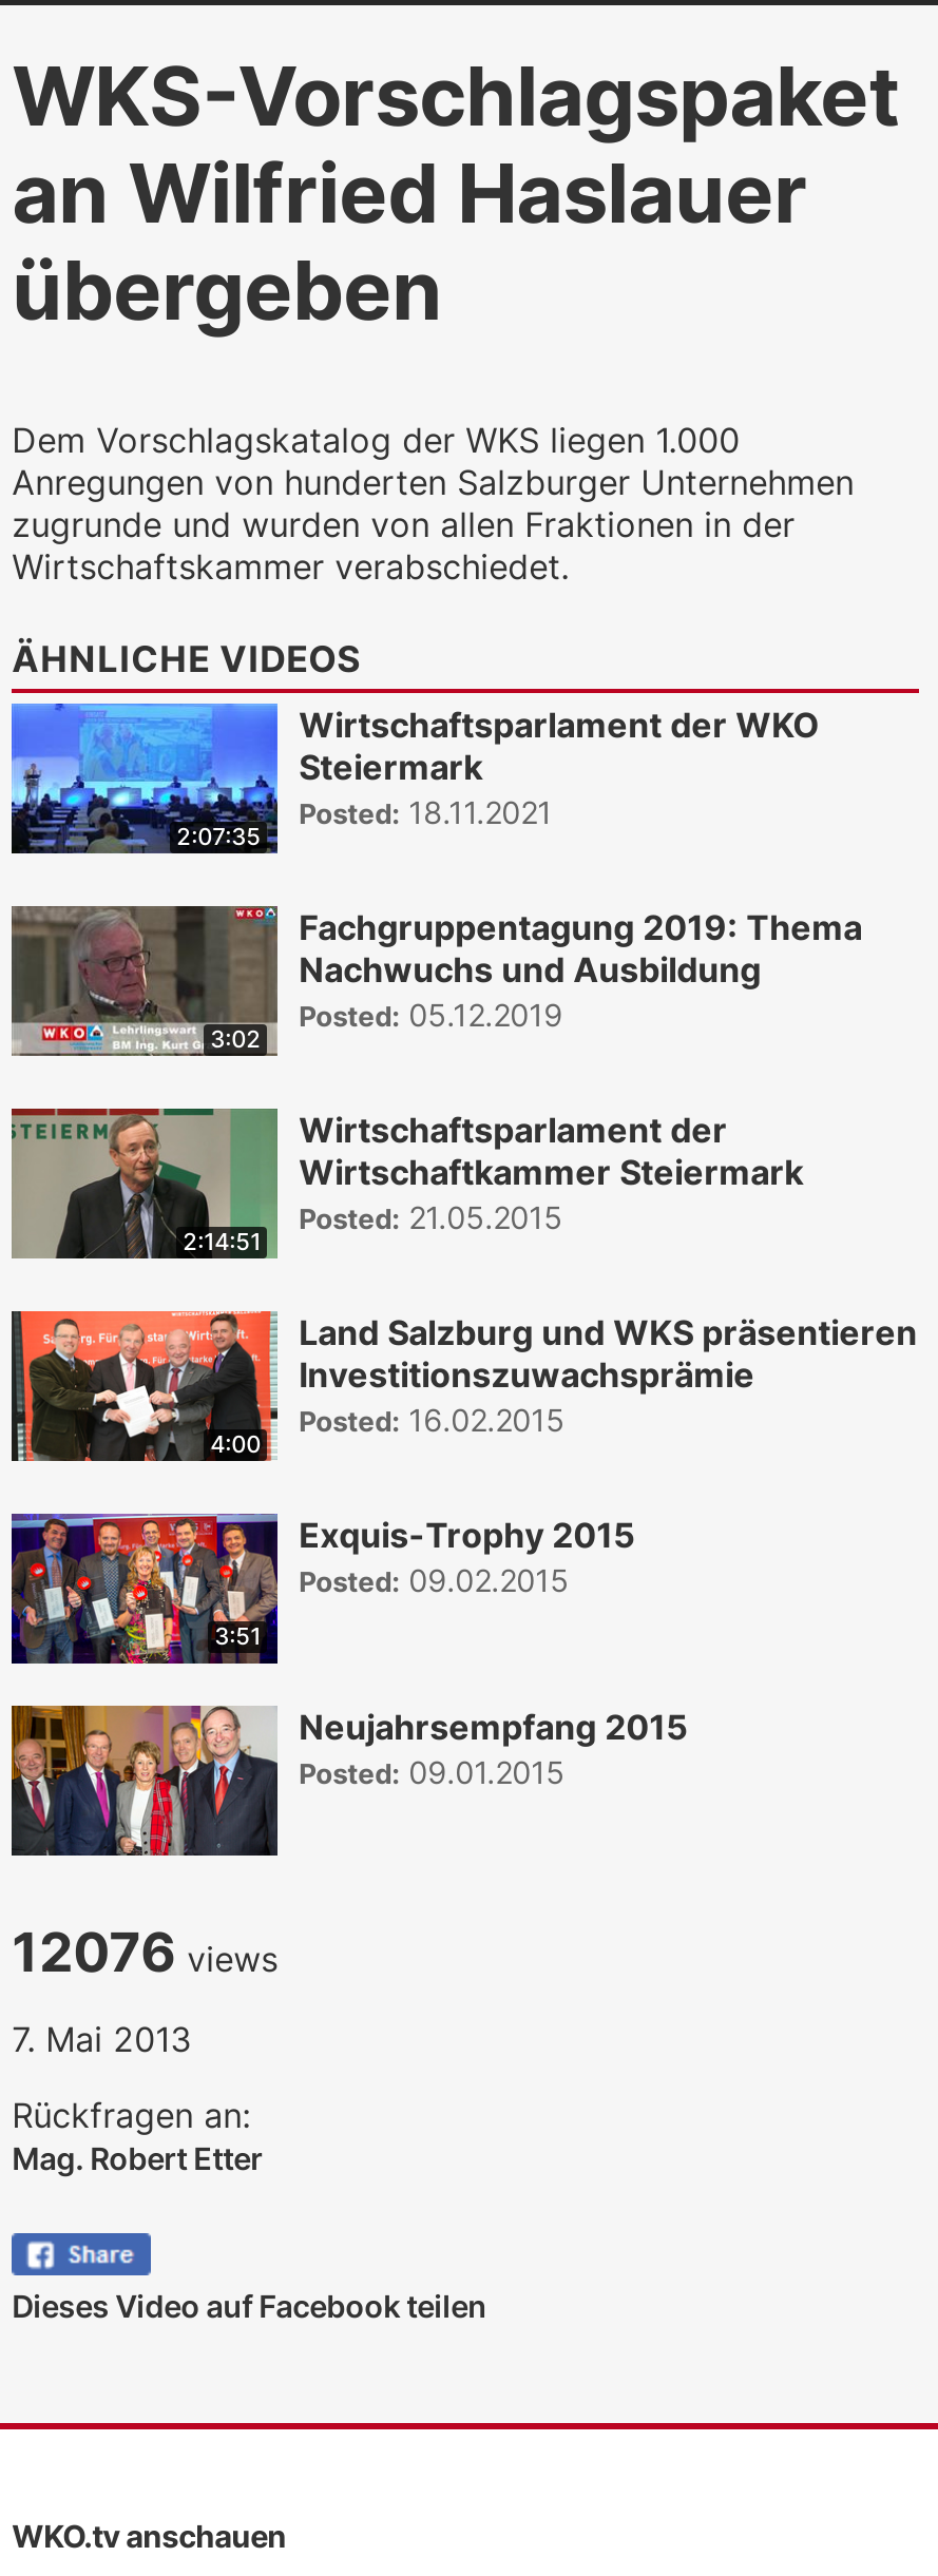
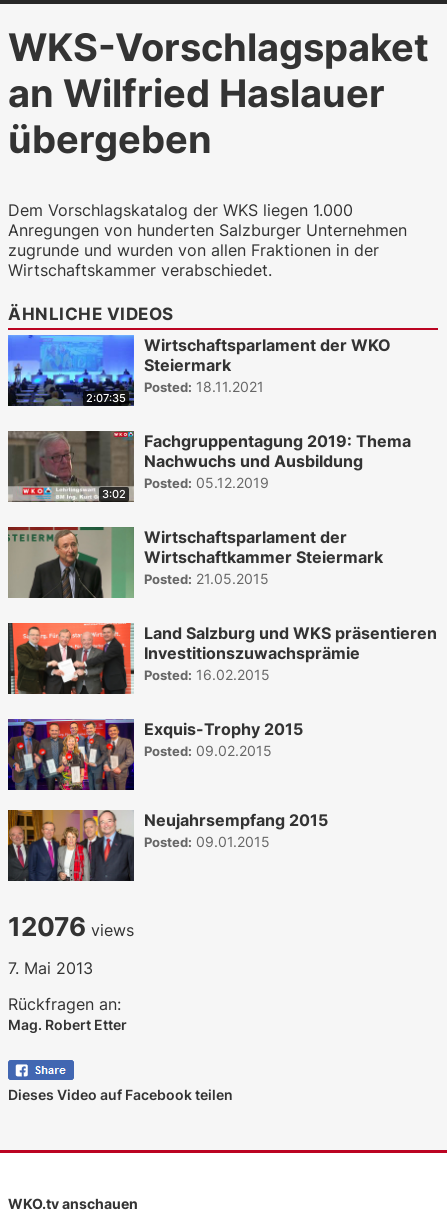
- 2:14:51

- 4:00

- 3:51
